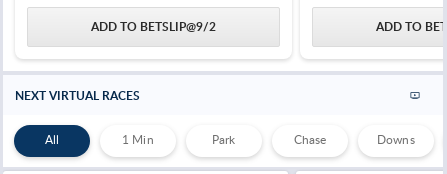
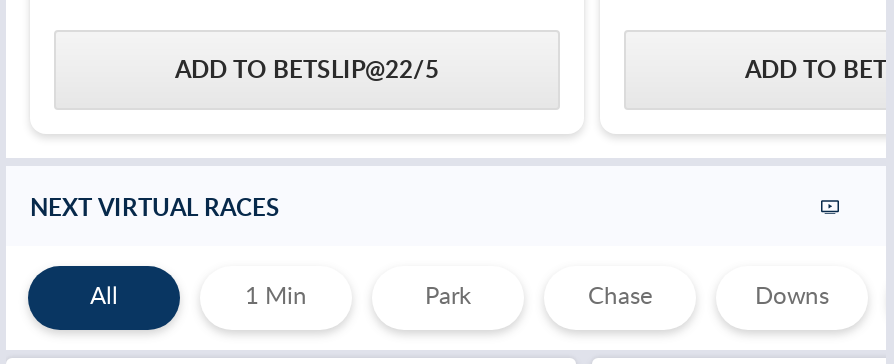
- ADD TO BETSLIP@9/2
+ ADD TO BETSLIP@22/5
